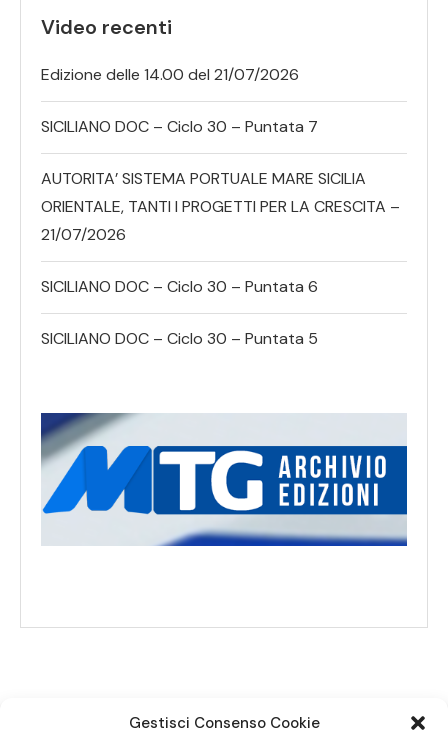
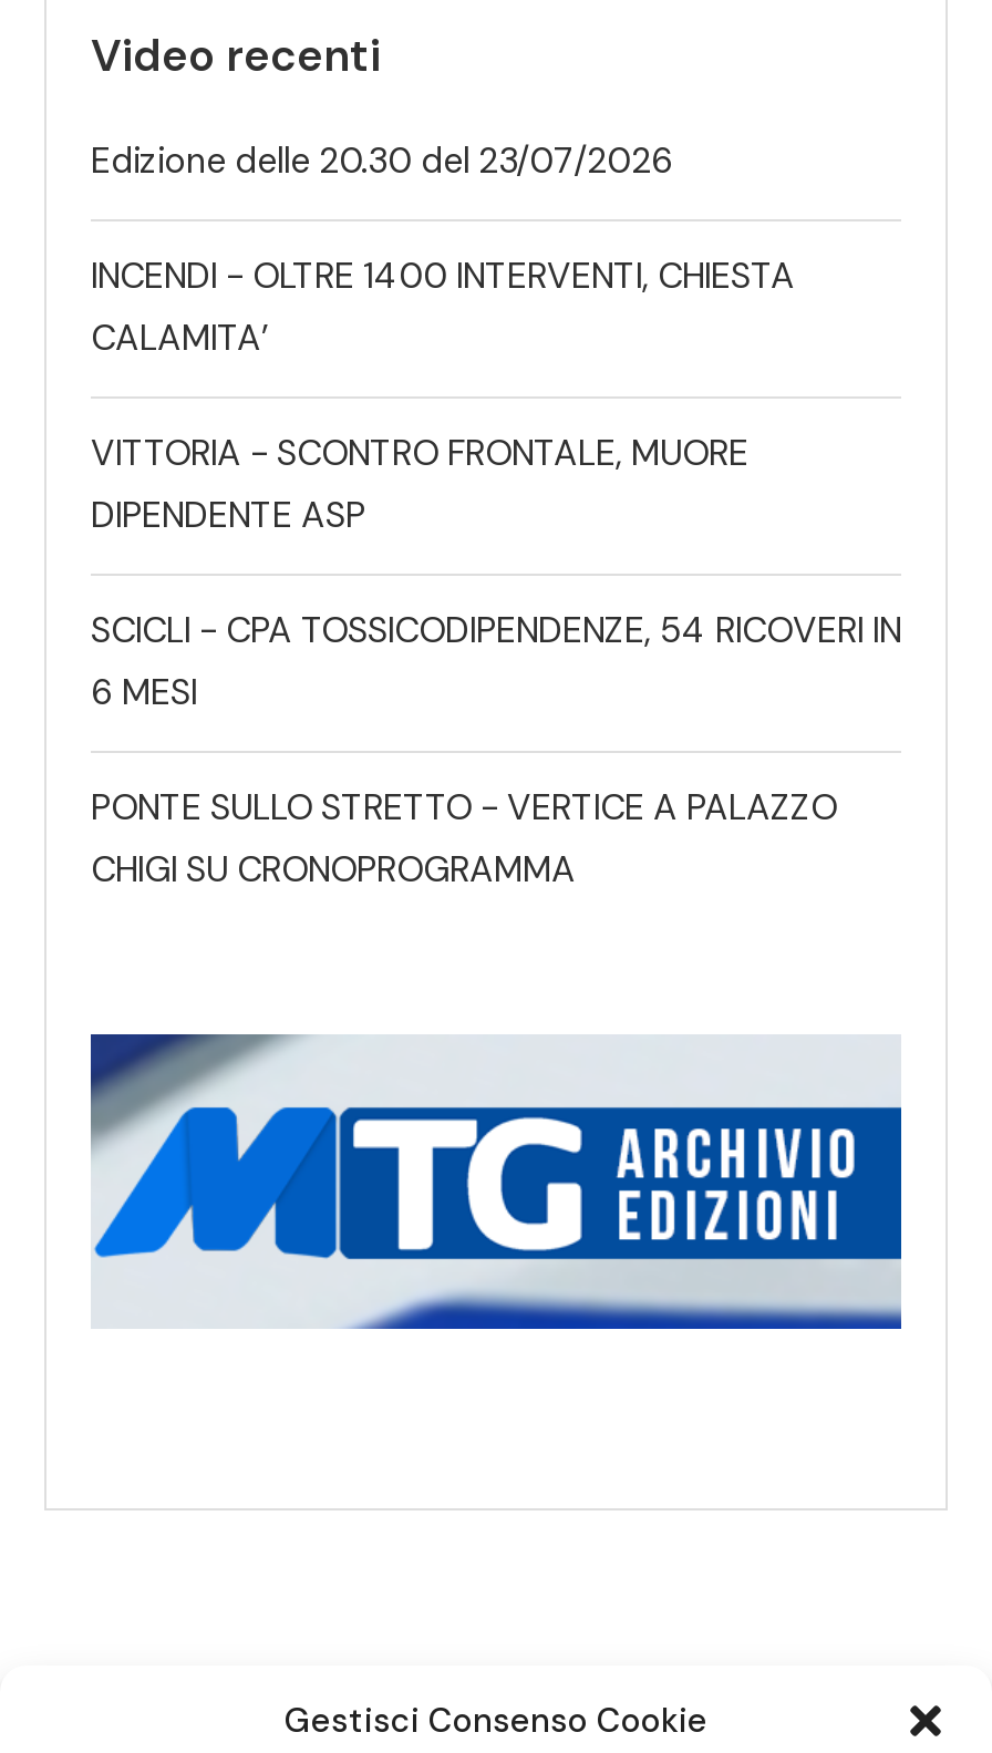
- Edizione delle 14.00 del 21/07/2026
+ Edizione delle 20.30 del 23/07/2026

- SICILIANO DOC – Ciclo 30 – Puntata 7
+ INCENDI - OLTRE 1400 INTERVENTI, CHIESTA
+ CALAMITA’

- AUTORITA’ SISTEMA PORTUALE MARE SICILIA
- ORIENTALE, TANTI I PROGETTI PER LA CRESCITA –
- 21/07/2026
+ VITTORIA - SCONTRO FRONTALE, MUORE
+ DIPENDENTE ASP

- SICILIANO DOC – Ciclo 30 – Puntata 6
+ SCICLI - CPA TOSSICODIPENDENZE, 54 RICOVERI IN
+ 6 MESI

- SICILIANO DOC – Ciclo 30 – Puntata 5
+ PONTE SULLO STRETTO - VERTICE A PALAZZO
+ CHIGI SU CRONOPROGRAMMA
